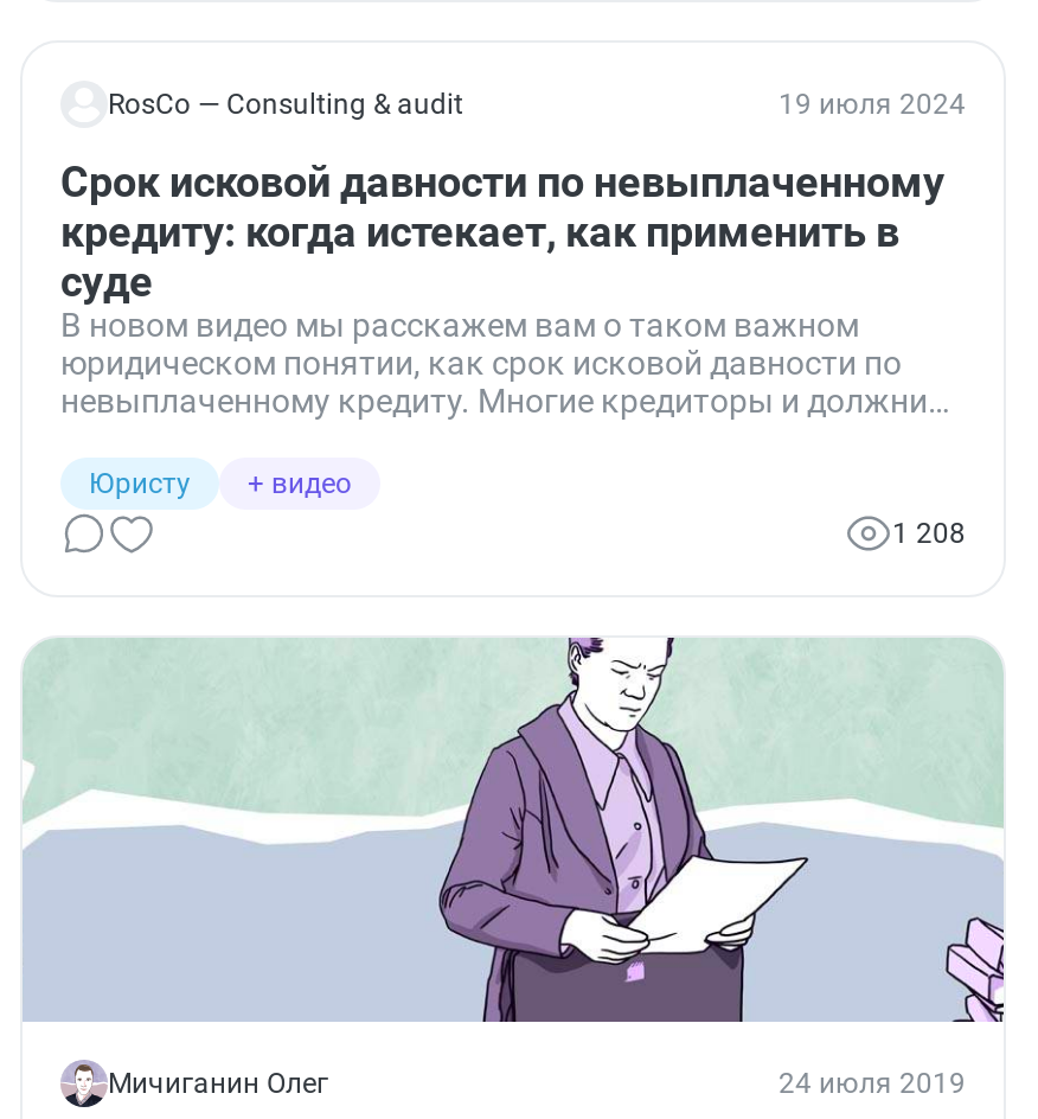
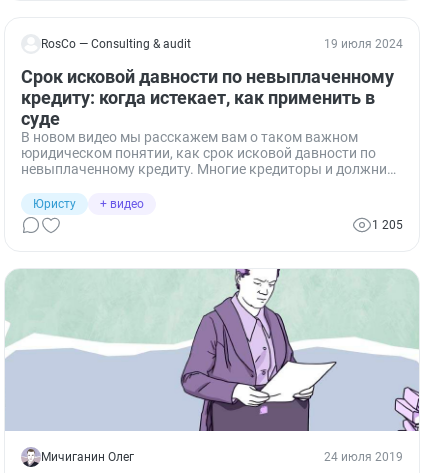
- 1 208
+ 1 205
